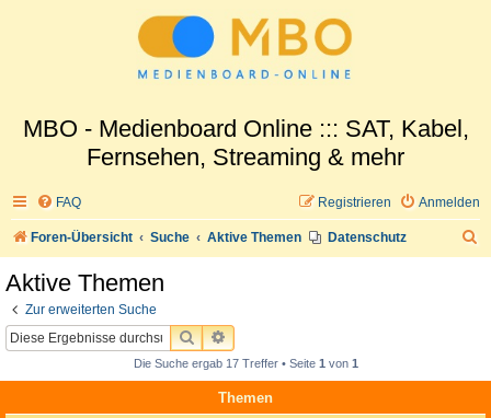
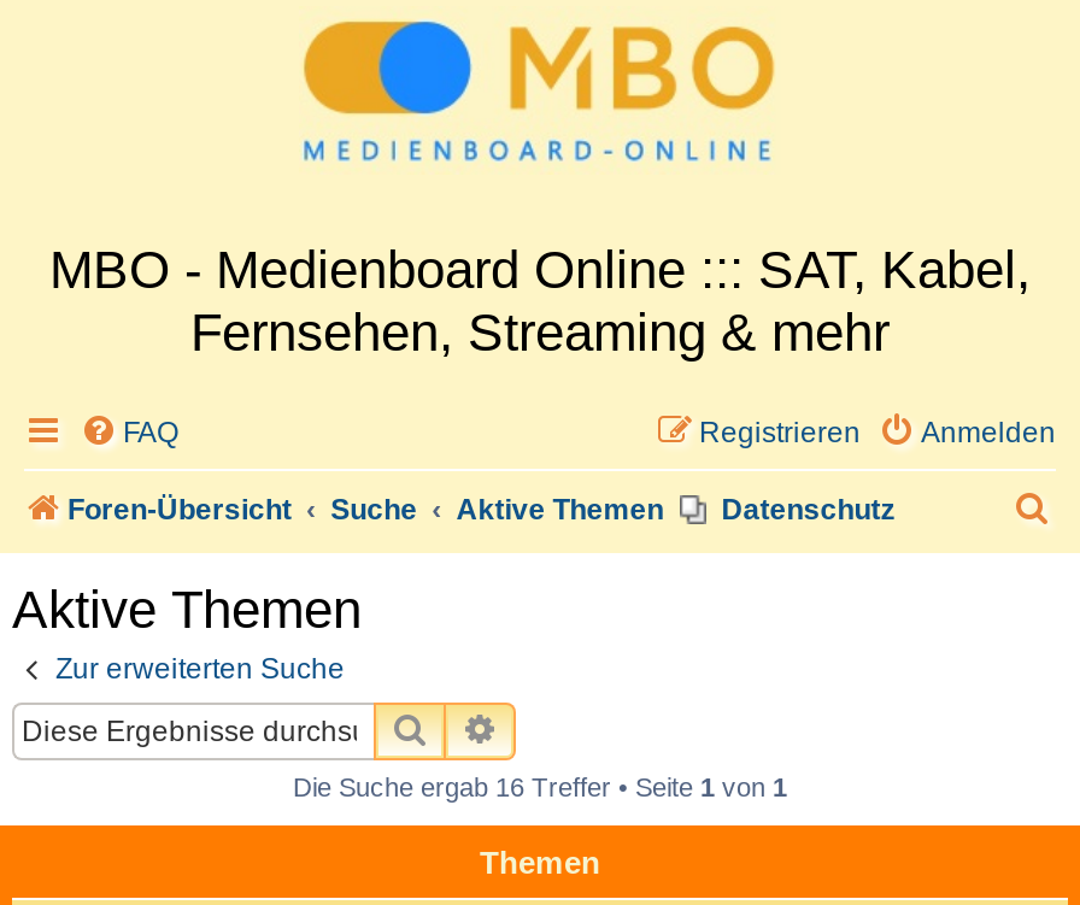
- Die Suche ergab 17 Treffer • Seite 1 von 1
+ Die Suche ergab 16 Treffer • Seite 1 von 1
